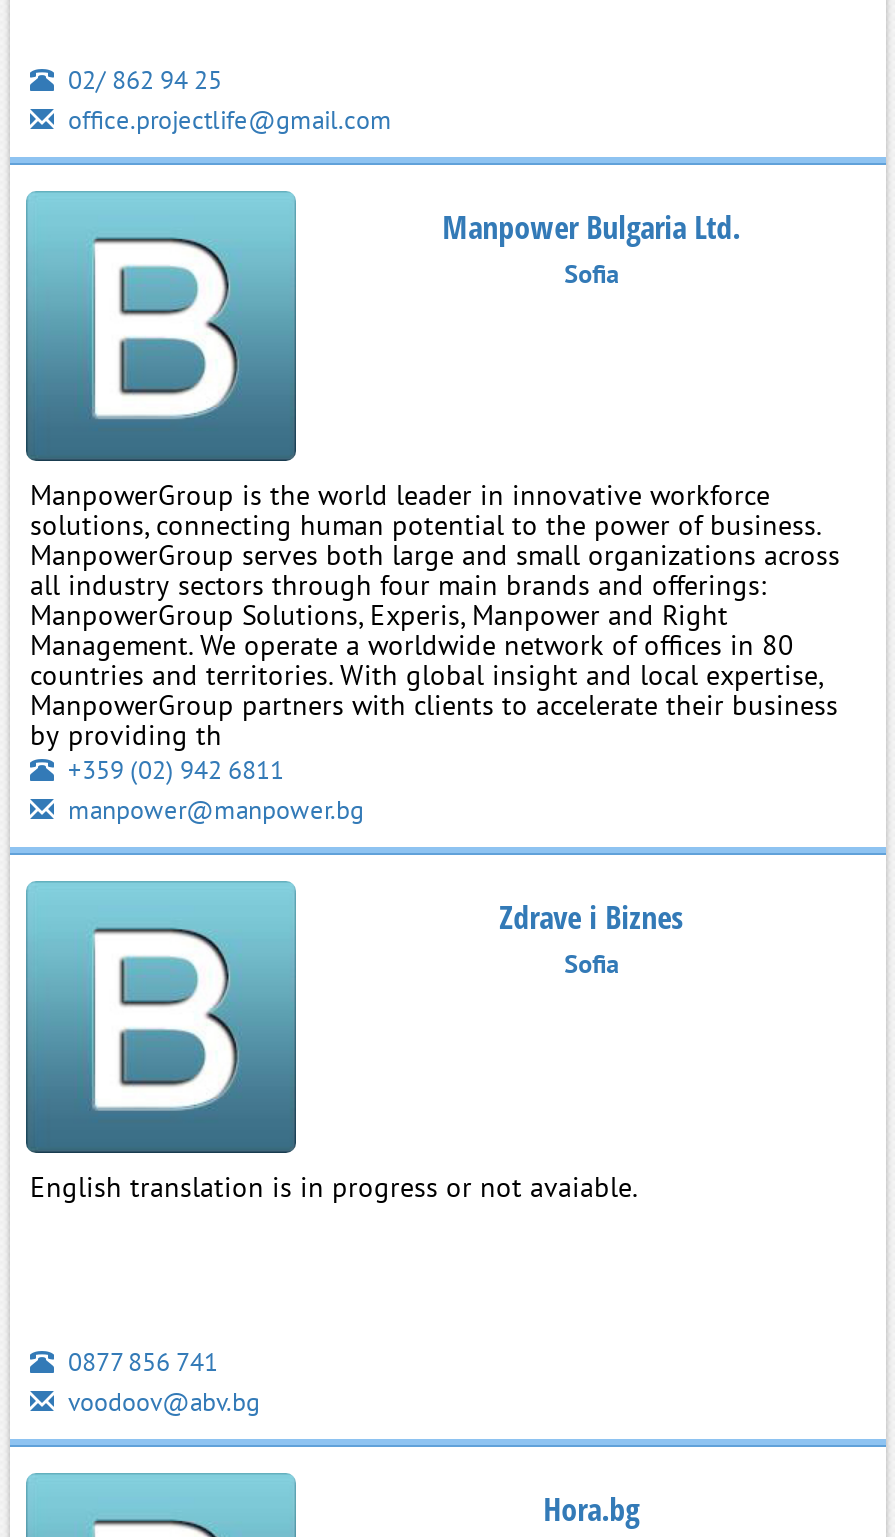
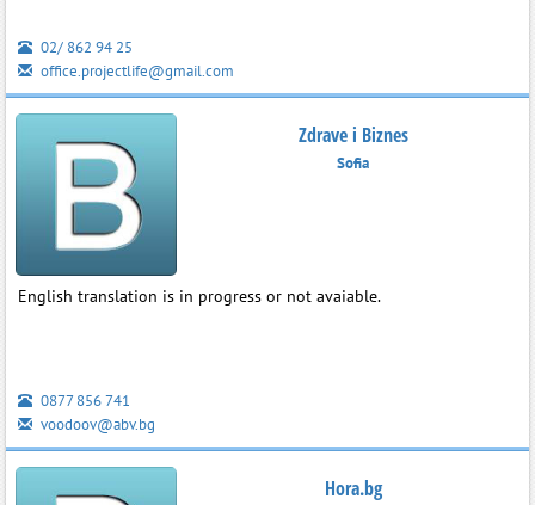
- Manpower Bulgaria Ltd.
- Sofia

- ManpowerGroup is the world leader in innovative workforce
- solutions, connecting human potential to the power of business.
- ManpowerGroup serves both large and small organizations across
- all industry sectors through four main brands and offerings:
- ManpowerGroup Solutions, Experis, Manpower and Right
- Management. We operate a worldwide network of offices in 80
- countries and territories. With global insight and local expertise,
- ManpowerGroup partners with clients to accelerate their business
- by providing th
- +359 (02) 942 6811
- manpower@manpower.bg
